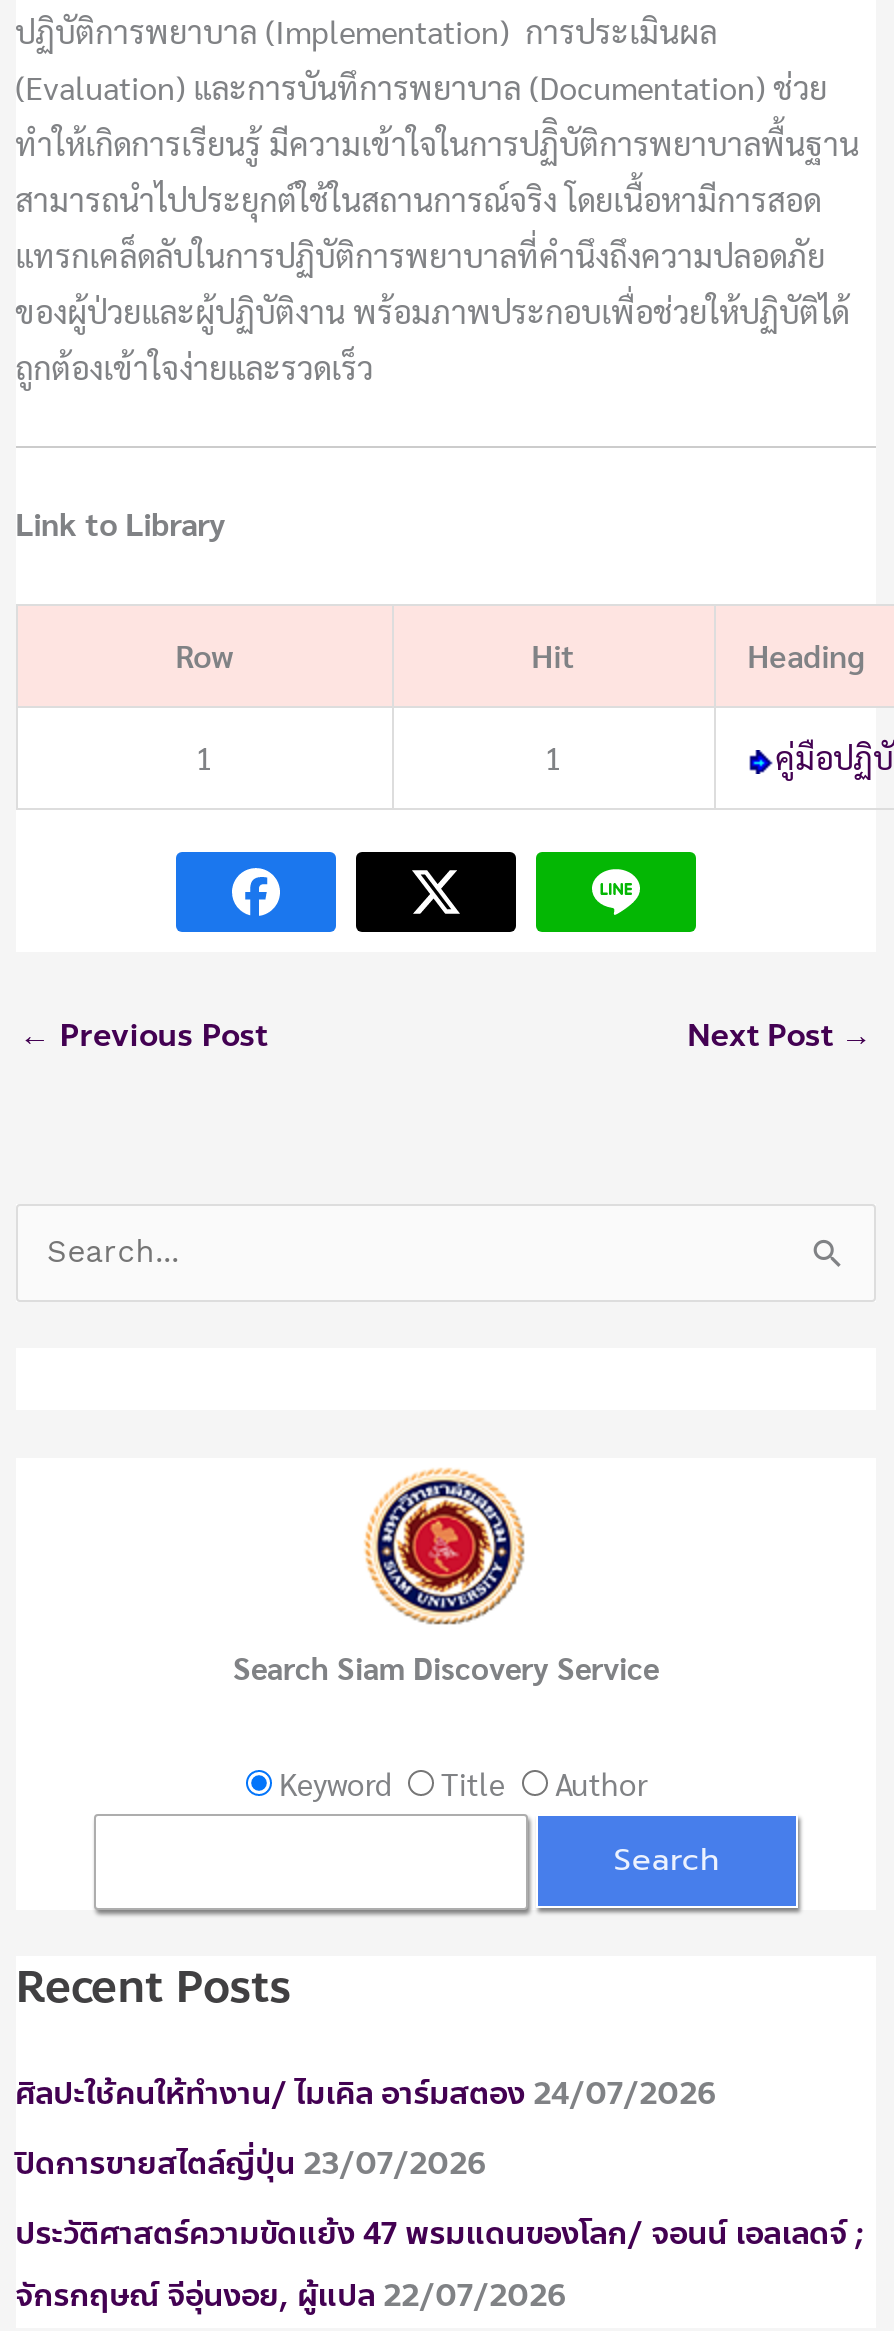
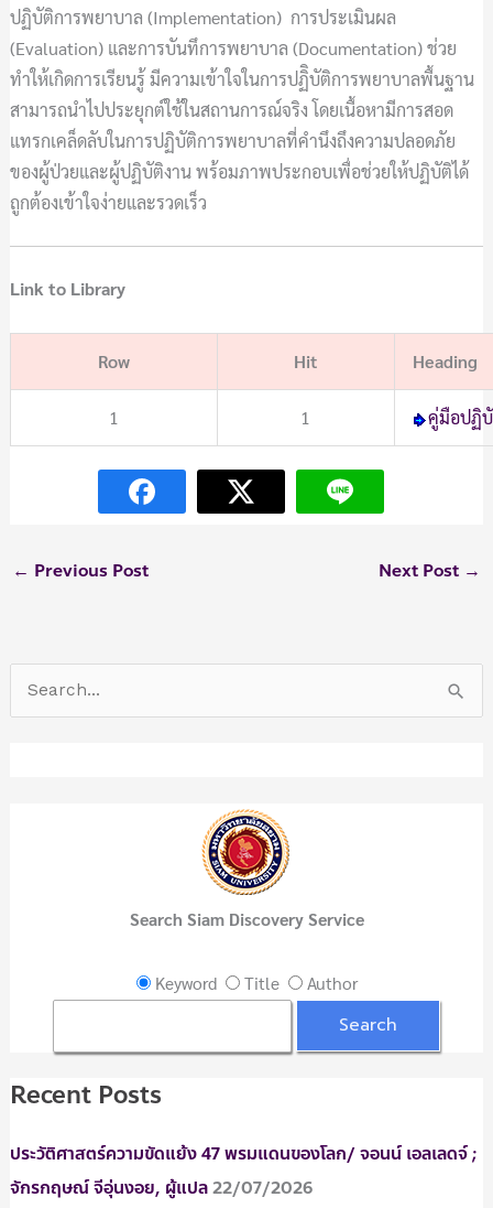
- ศิลปะใช้คนให้ทำงาน/ ไมเคิล อาร์มสตอง 24/07/2026
- ปิดการขายสไตล์ญี่ปุ่น 23/07/2026
